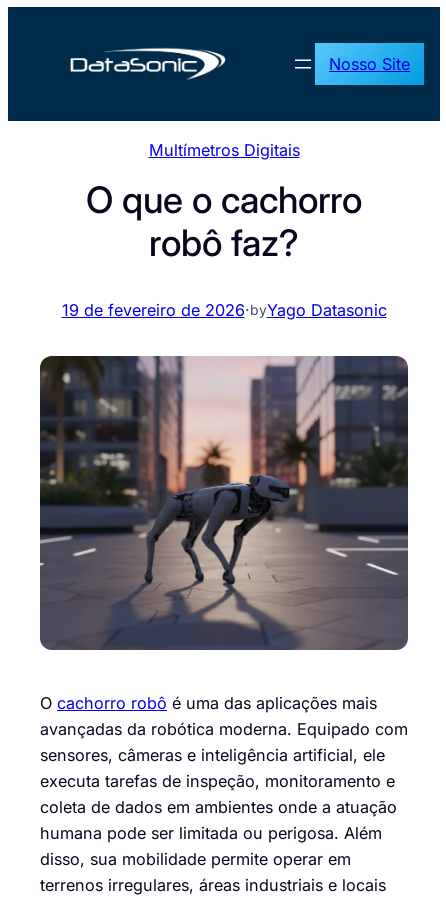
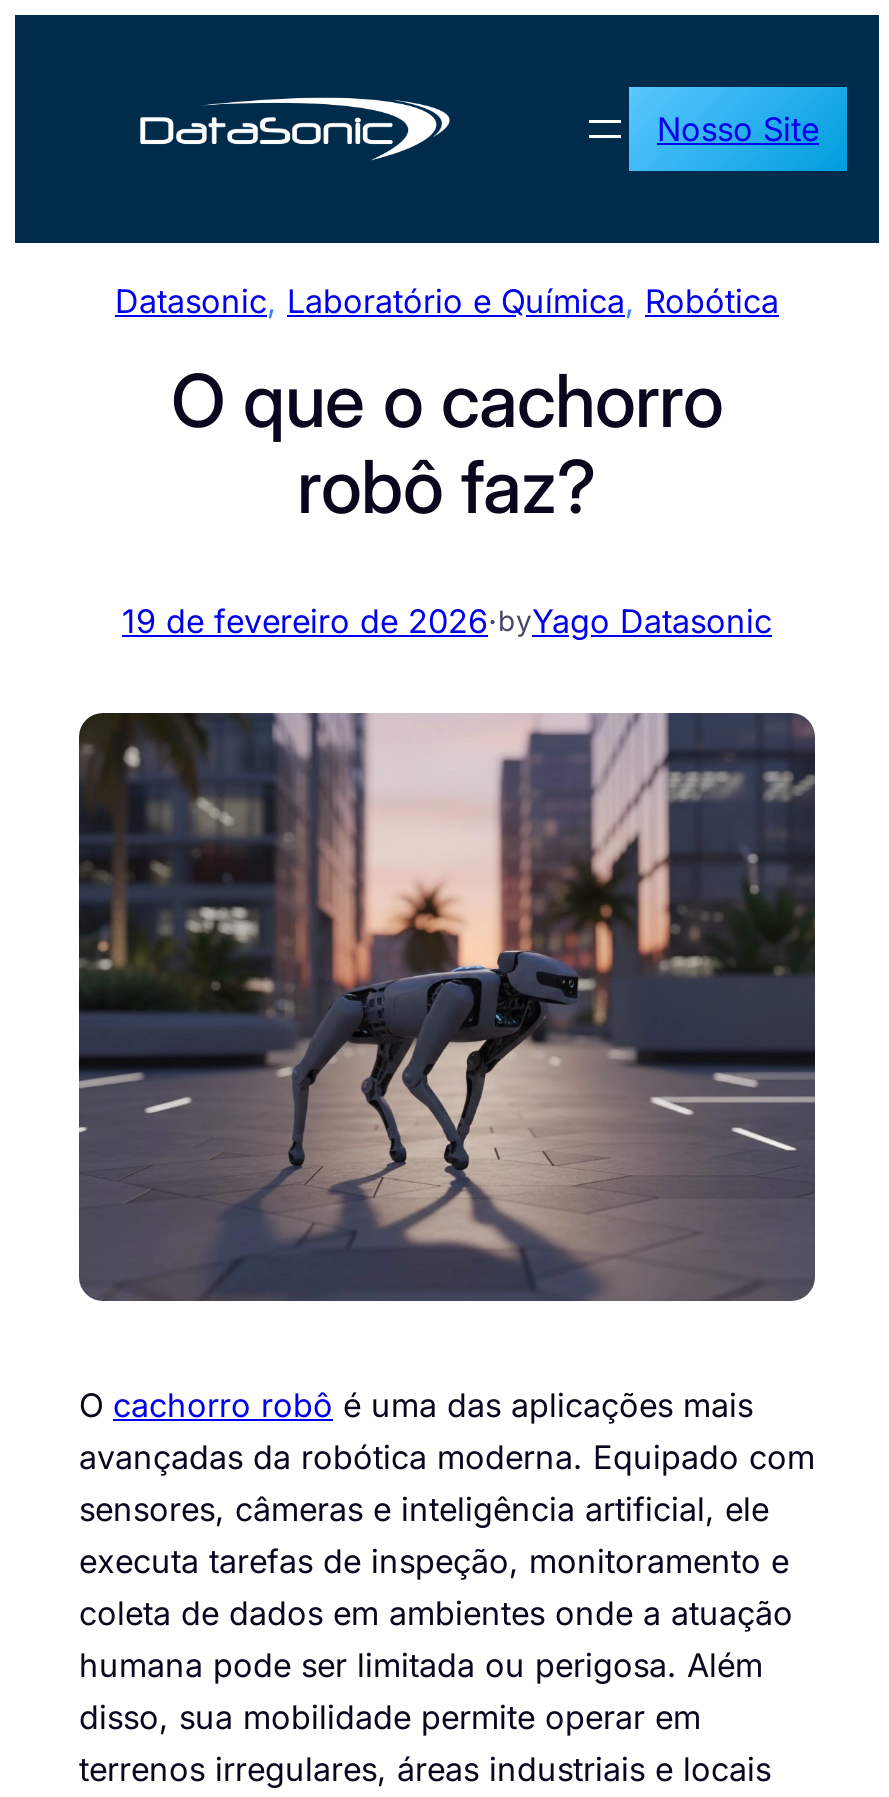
- Multímetros Digitais
+ Datasonic, Laboratório e Química, Robótica
